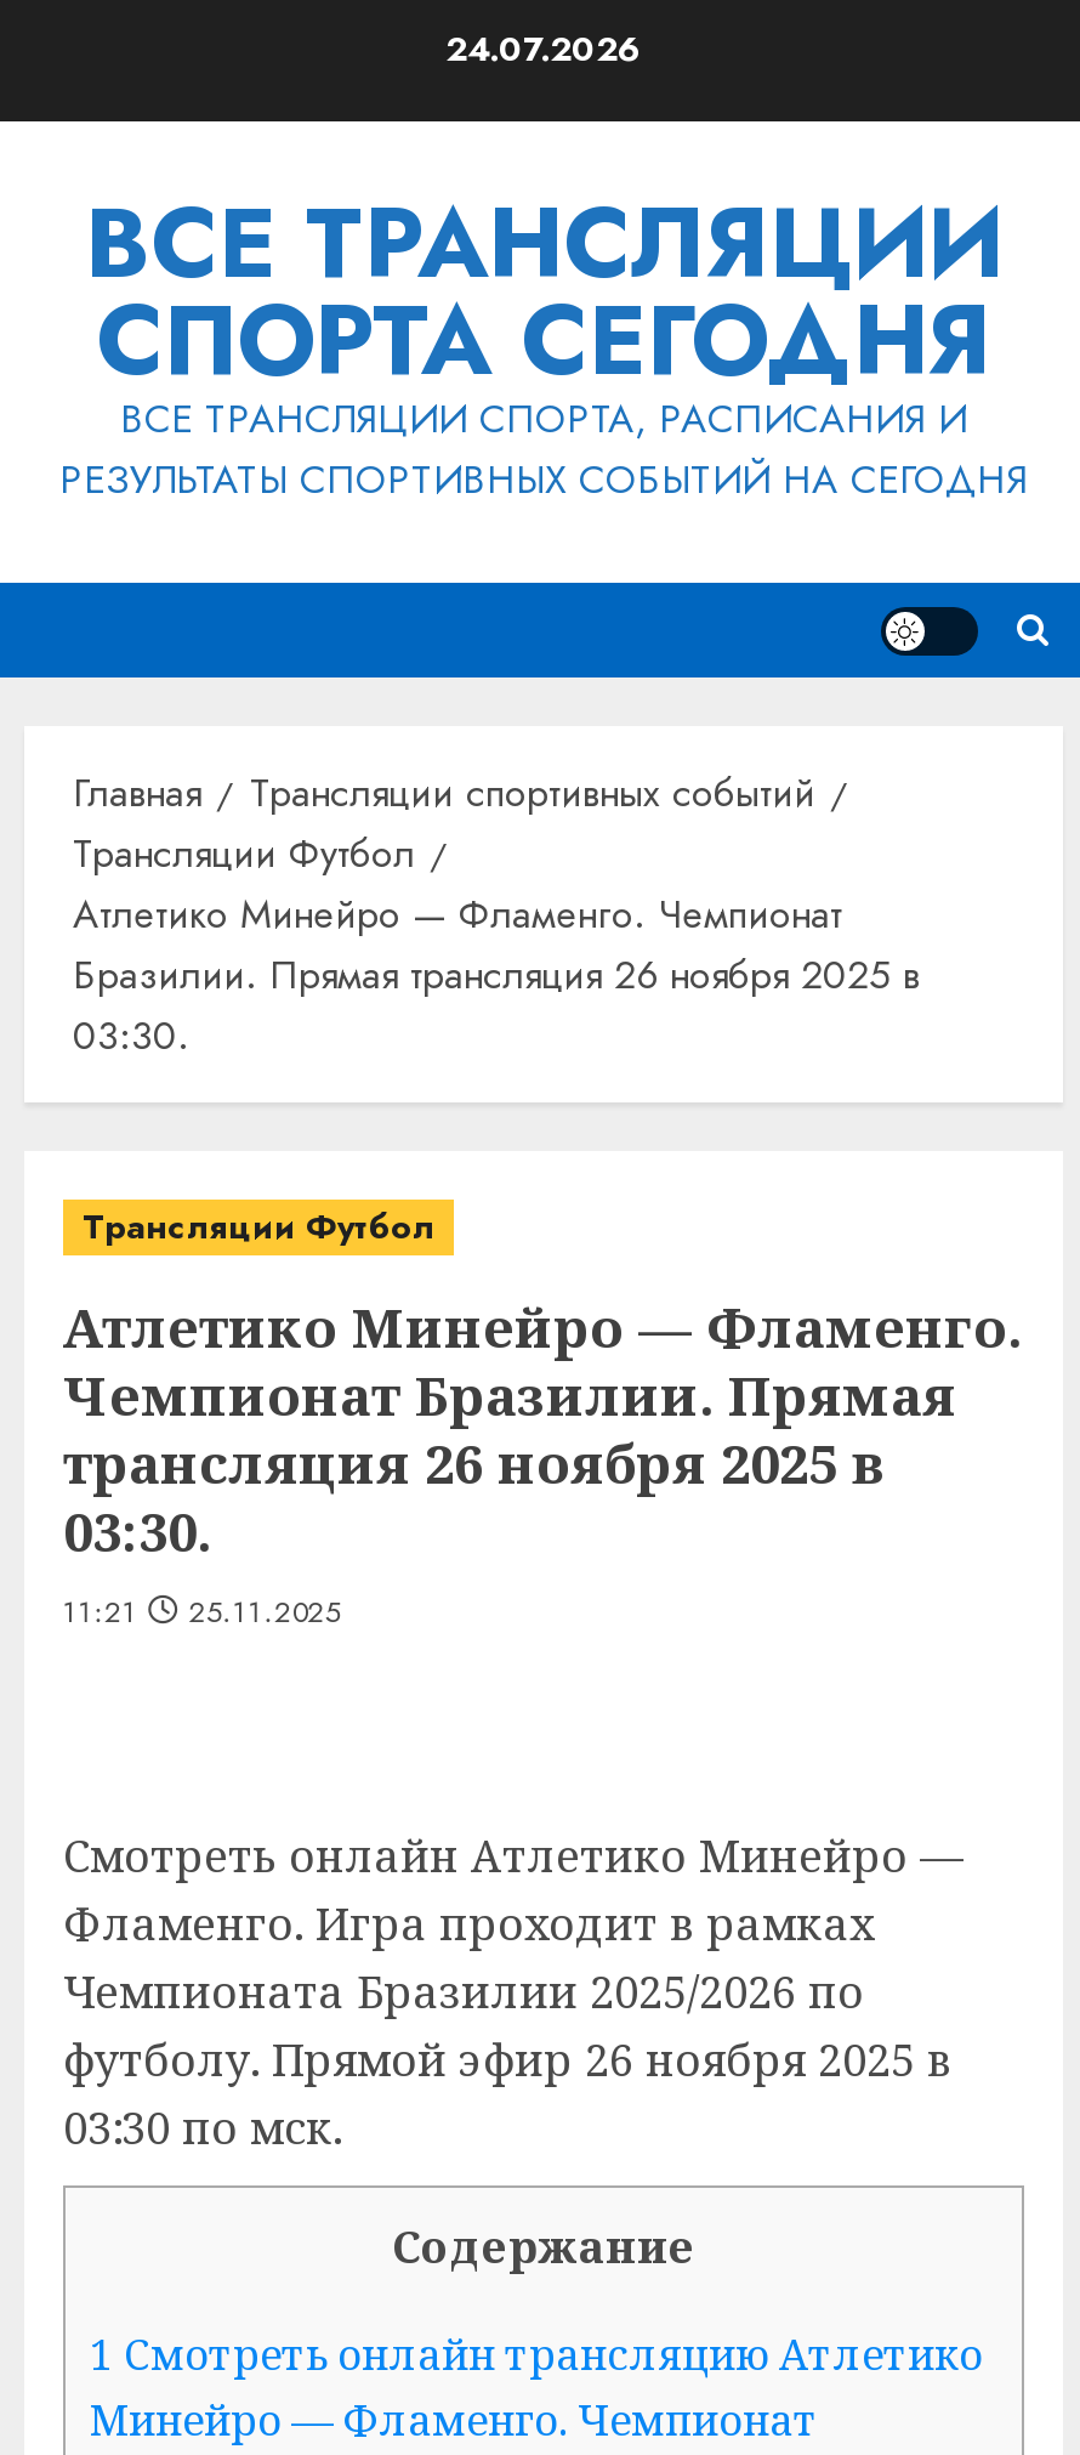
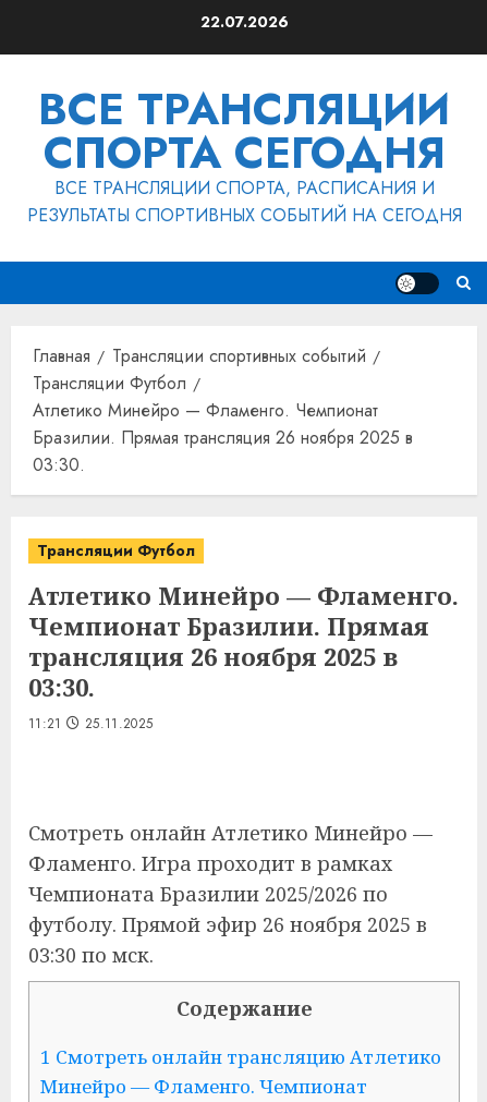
- 24.07.2026
+ 22.07.2026
